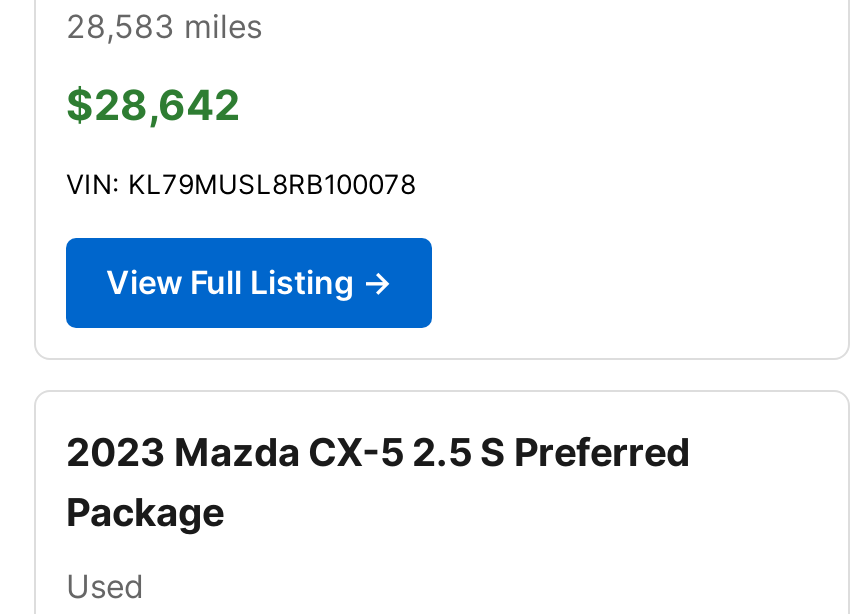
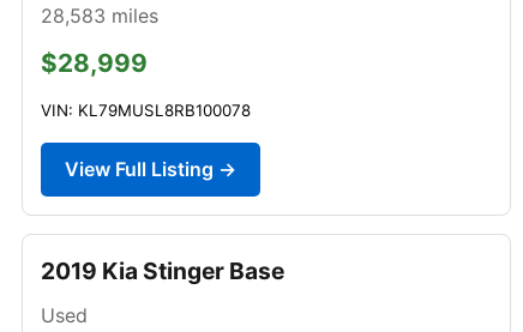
- $28,642
+ $28,999

- 2023 Mazda CX-5 2.5 S Preferred
- Package
+ 2019 Kia Stinger Base
